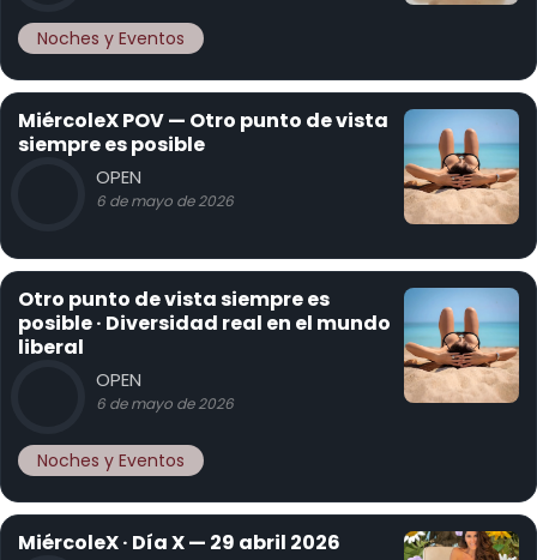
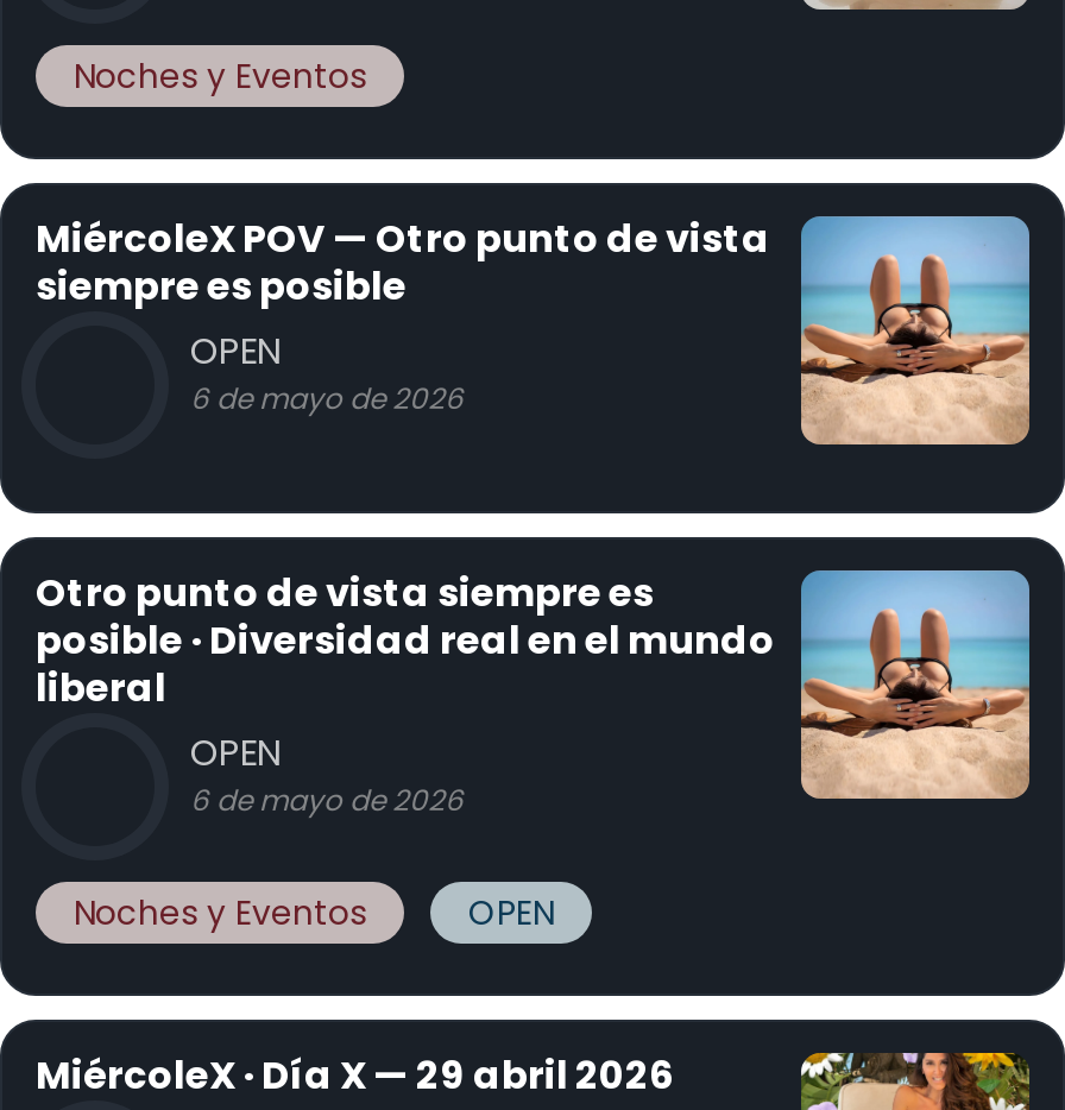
+ OPEN
